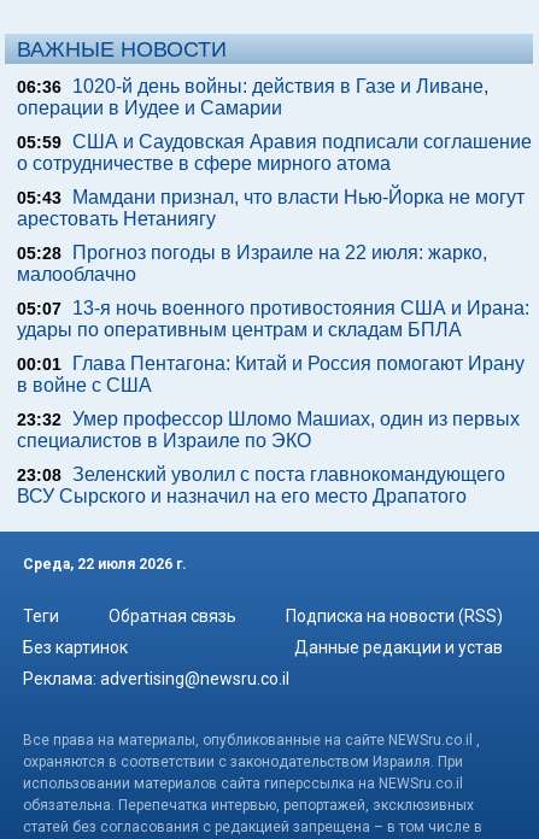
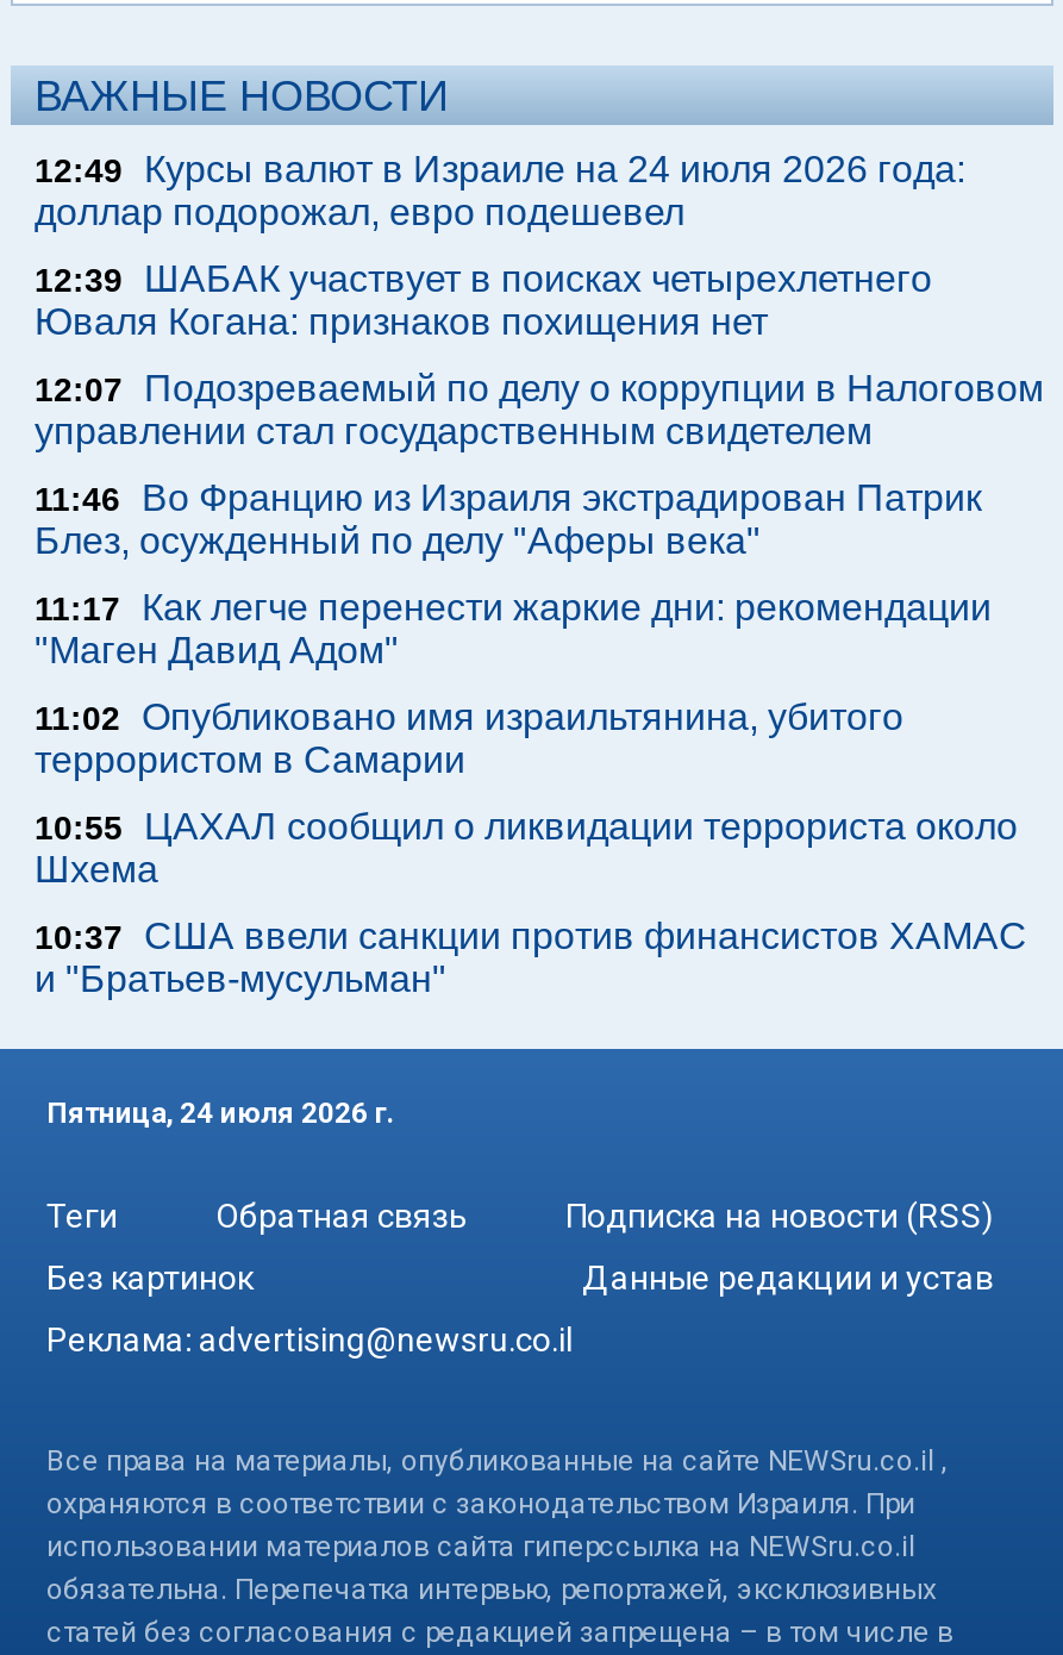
- 06:36 1020-й день войны: действия в Газе и Ливане,
- операции в Иудее и Самарии
+ 12:49 Курсы валют в Израиле на 24 июля 2026 года:
+ доллар подорожал, евро подешевел

- 05:59 США и Саудовская Аравия подписали соглашение
- о сотрудничестве в сфере мирного атома
+ 12:39 ШАБАК участвует в поисках четырехлетнего
+ Юваля Когана: признаков похищения нет

- 05:43 Мамдани признал, что власти Нью-Йорка не могут
- арестовать Нетаниягу
+ 12:07 Подозреваемый по делу о коррупции в Налоговом
+ управлении стал государственным свидетелем

- 05:28 Прогноз погоды в Израиле на 22 июля: жарко,
- малооблачно
+ 11:46 Во Францию из Израиля экстрадирован Патрик
+ Блез, осужденный по делу "Аферы века"

- 05:07 13-я ночь военного противостояния США и Ирана:
- удары по оперативным центрам и складам БПЛА
+ 11:17 Как легче перенести жаркие дни: рекомендации
+ "Маген Давид Адом"

- 00:01 Глава Пентагона: Китай и Россия помогают Ирану
- в войне с США
+ 11:02 Опубликовано имя израильтянина, убитого
+ террористом в Самарии

- 23:32 Умер профессор Шломо Машиах, один из первых
- специалистов в Израиле по ЭКО
+ 10:55 ЦАХАЛ сообщил о ликвидации террориста около
+ Шхема

- 23:08 Зеленский уволил с поста главнокомандующего
- ВСУ Сырского и назначил на его место Драпатого
+ 10:37 США ввели санкции против финансистов ХАМАС
+ и "Братьев-мусульман"

- Среда, 22 июля 2026 г.
+ Пятница, 24 июля 2026 г.
